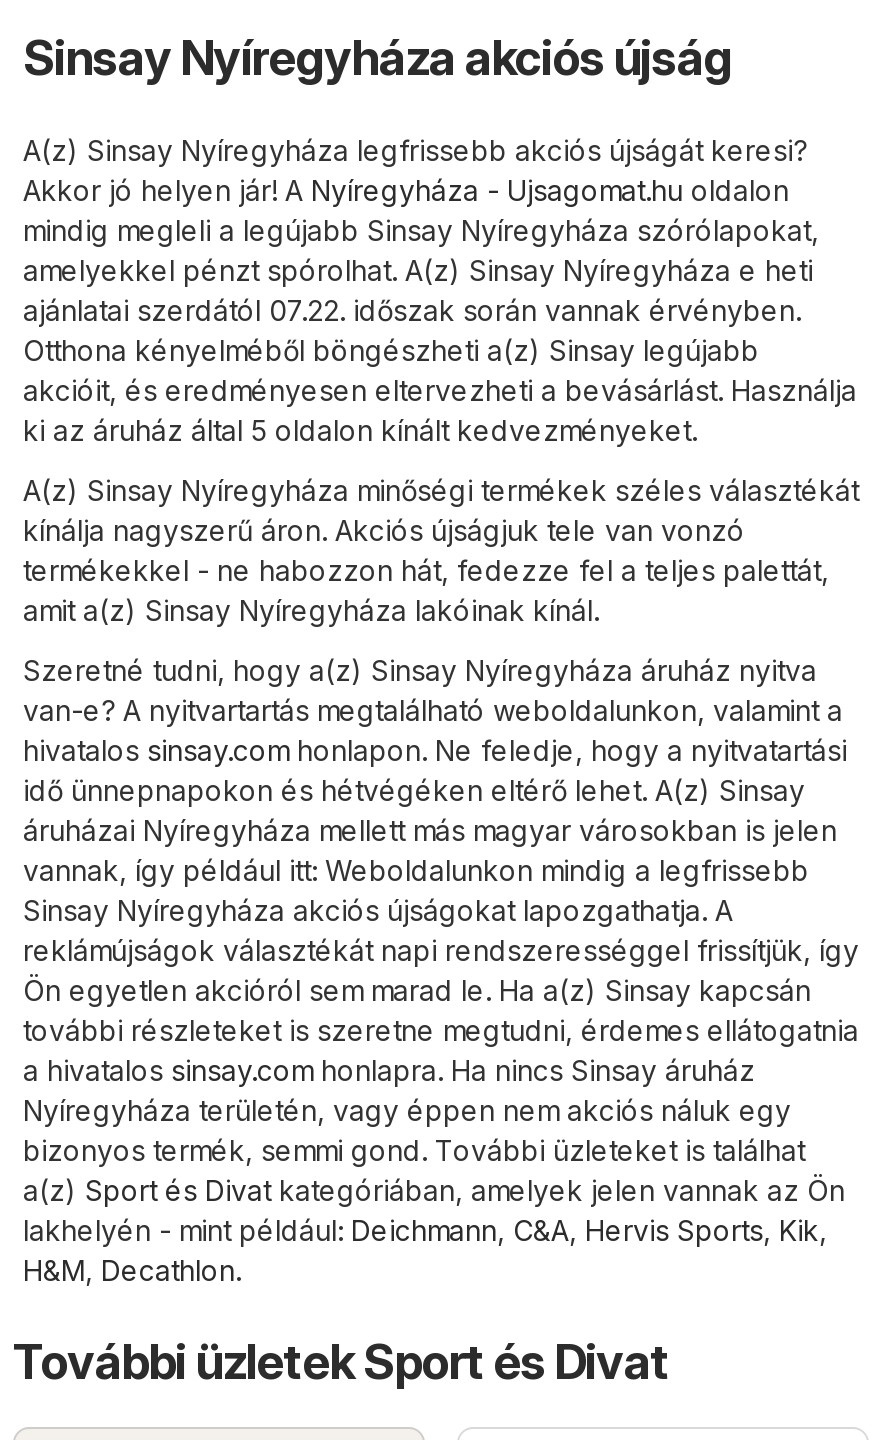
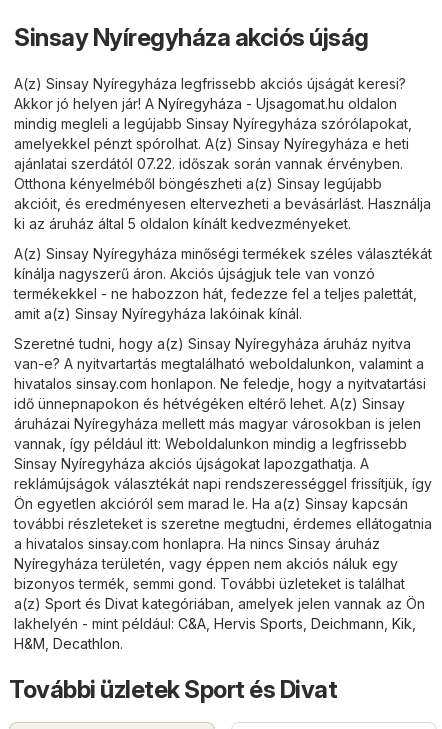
- lakhelyén - mint például: Deichmann, C&A, Hervis Sports, Kik,
+ lakhelyén - mint például: C&A, Hervis Sports, Deichmann, Kik,
